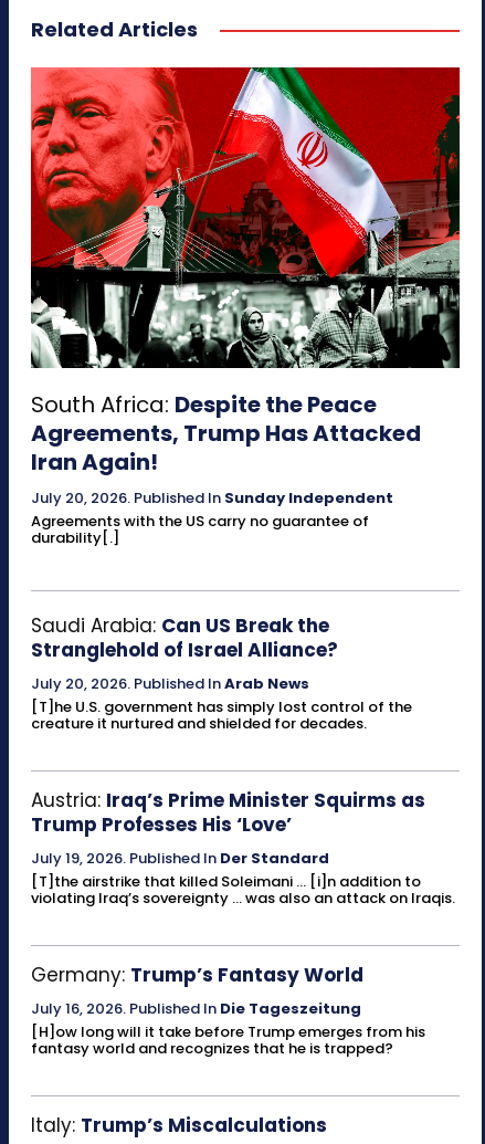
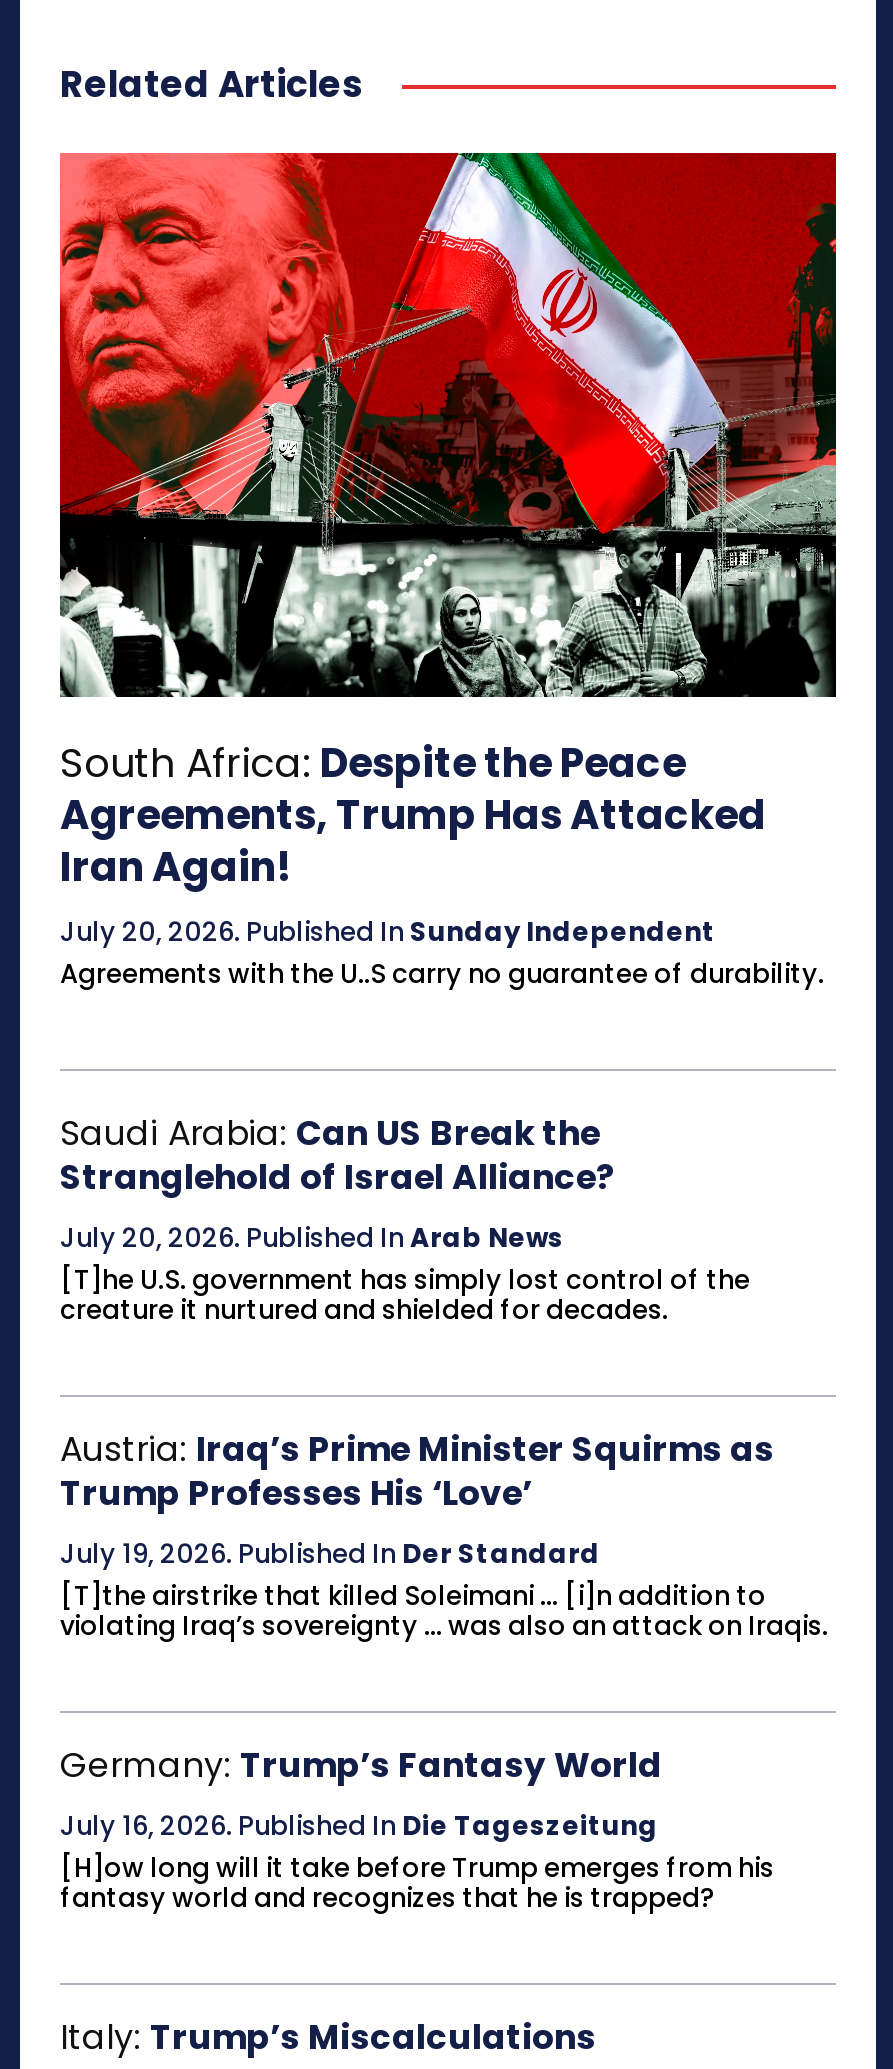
- Agreements with the US carry no guarantee of
- durability[.]
+ Agreements with the U..S carry no guarantee of durability.
